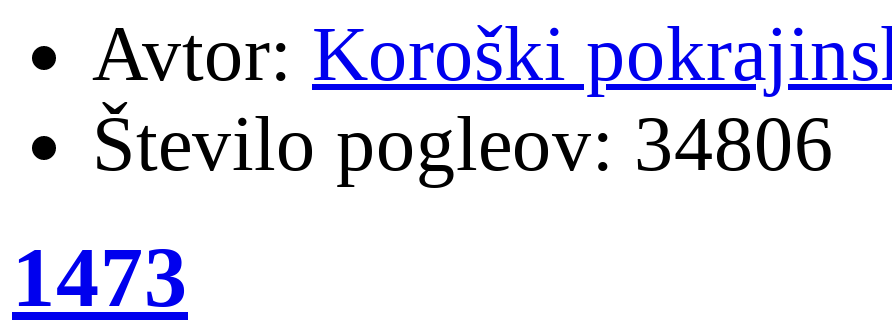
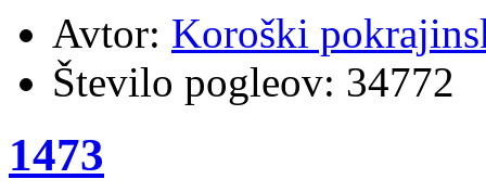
- Število pogleov: 34806
+ Število pogleov: 34772
